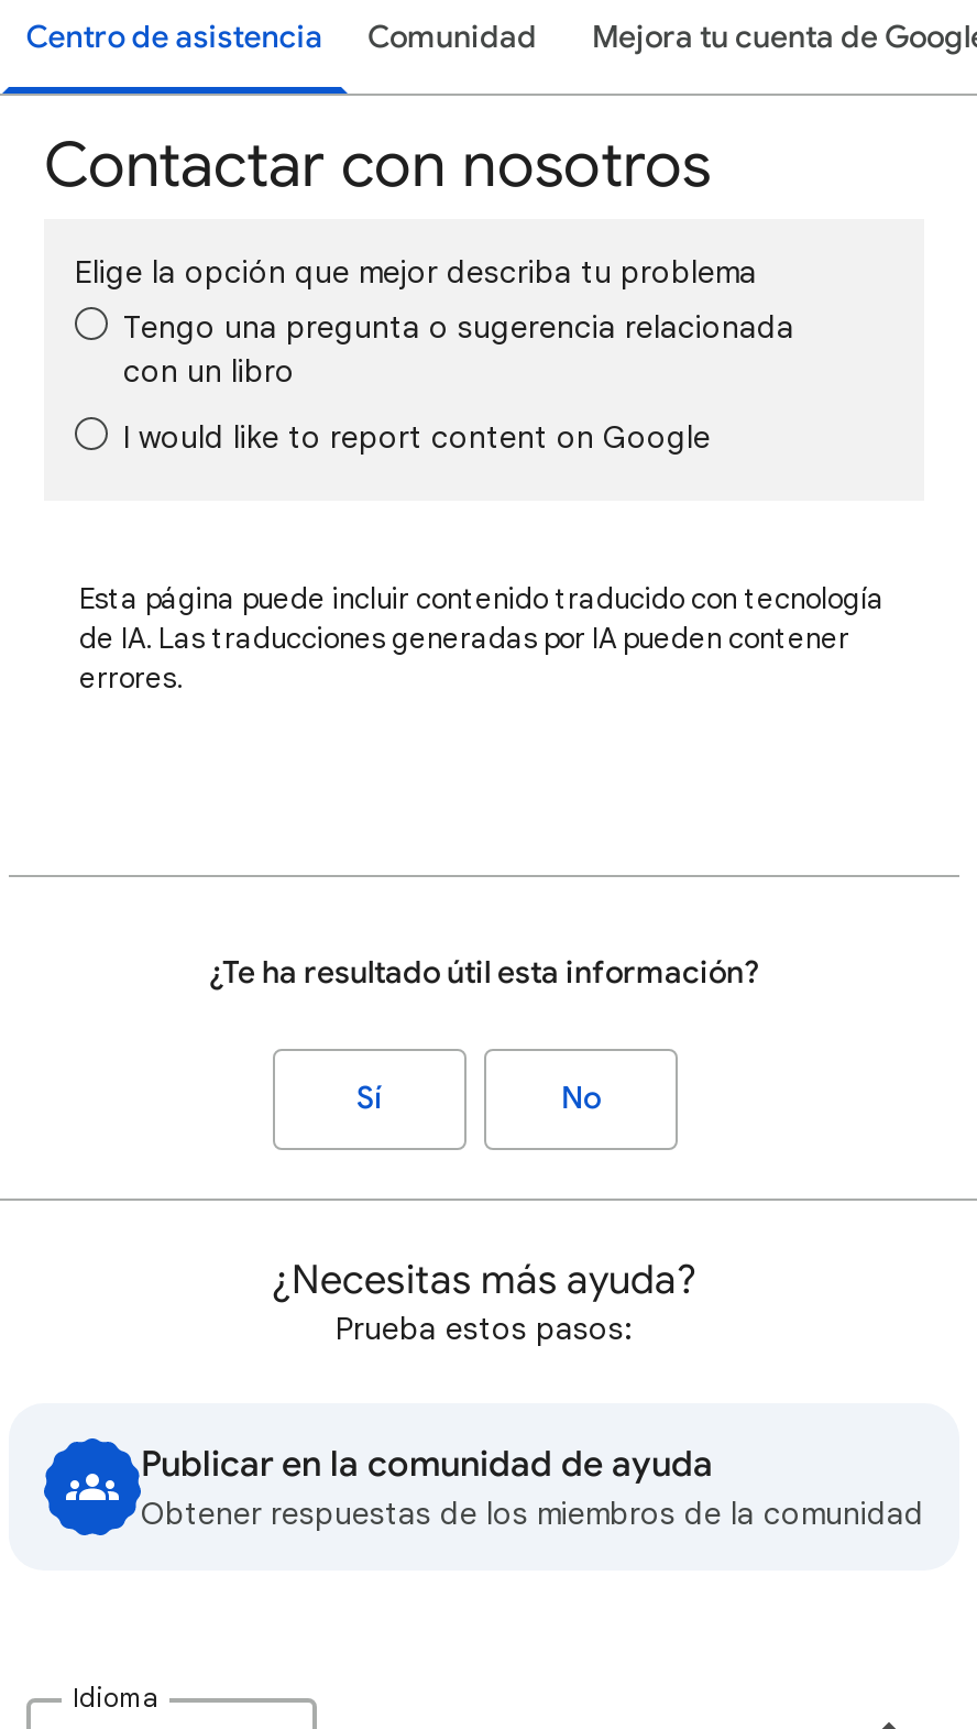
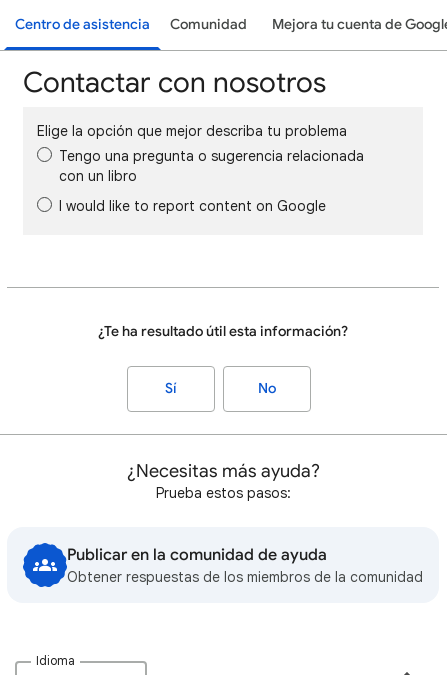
- Esta página puede incluir contenido traducido con tecnología
- de IA. Las traducciones generadas por IA pueden contener
- errores.
